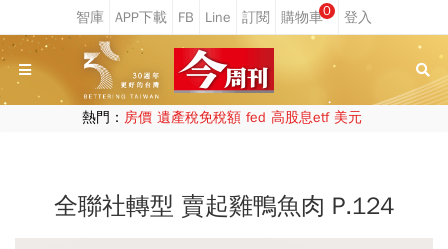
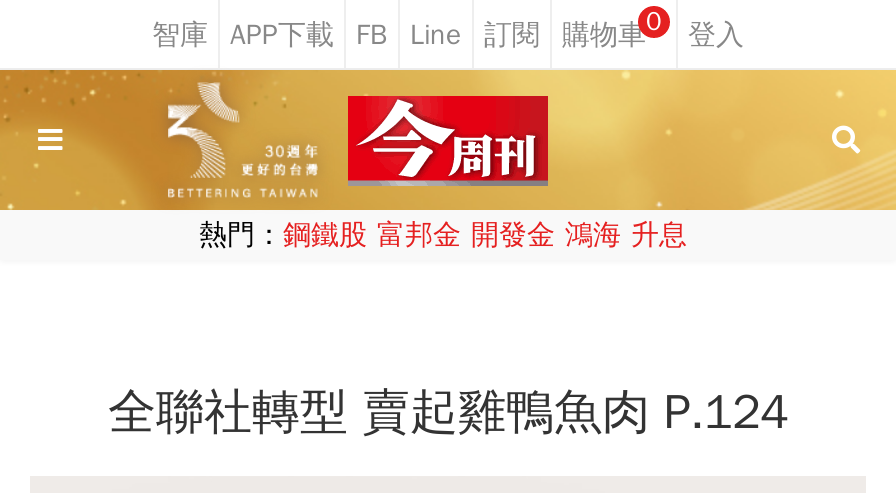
- 熱門：房價 遺產稅免稅額 fed 高股息etf 美元
+ 熱門：鋼鐵股 富邦金 開發金 鴻海 升息
